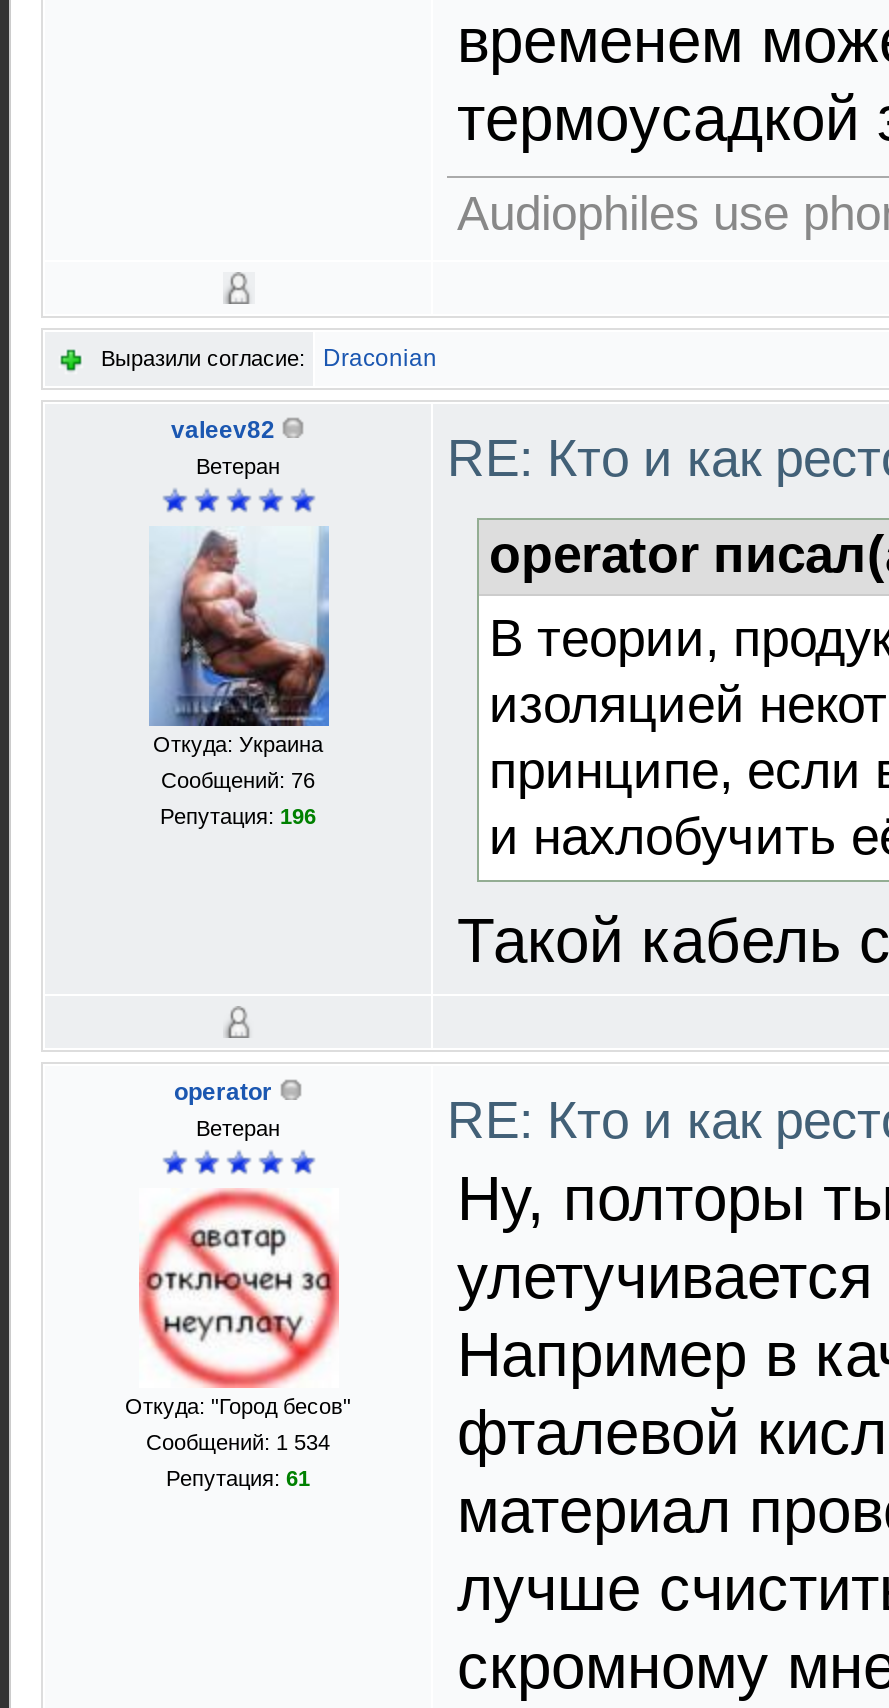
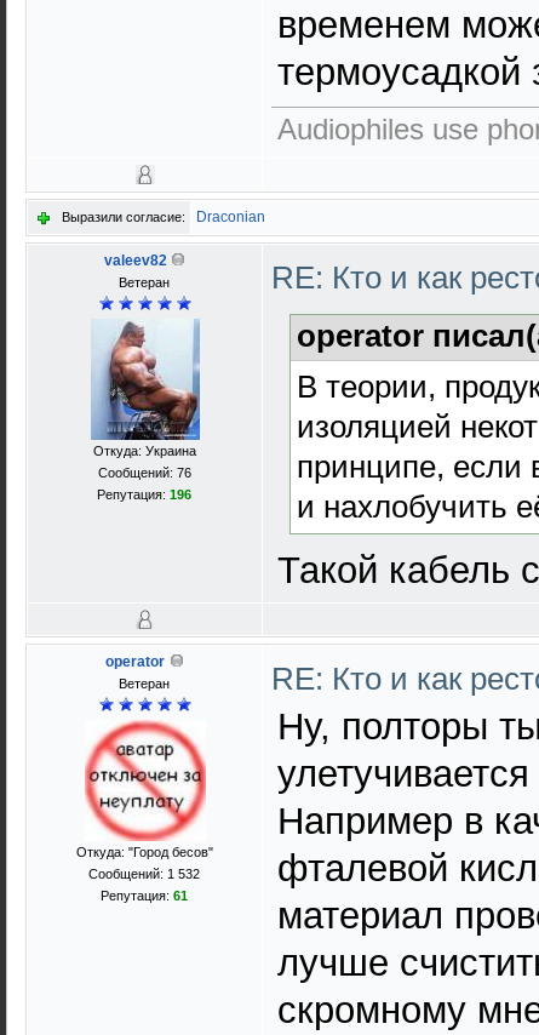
- Сообщений: 1 534
+ Сообщений: 1 532
